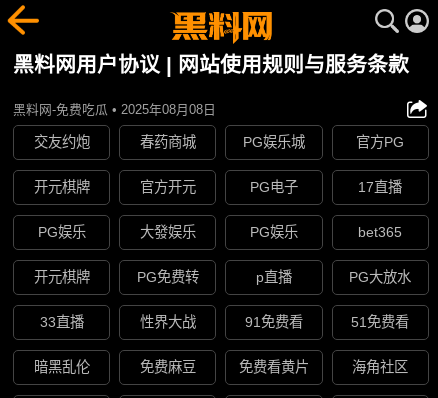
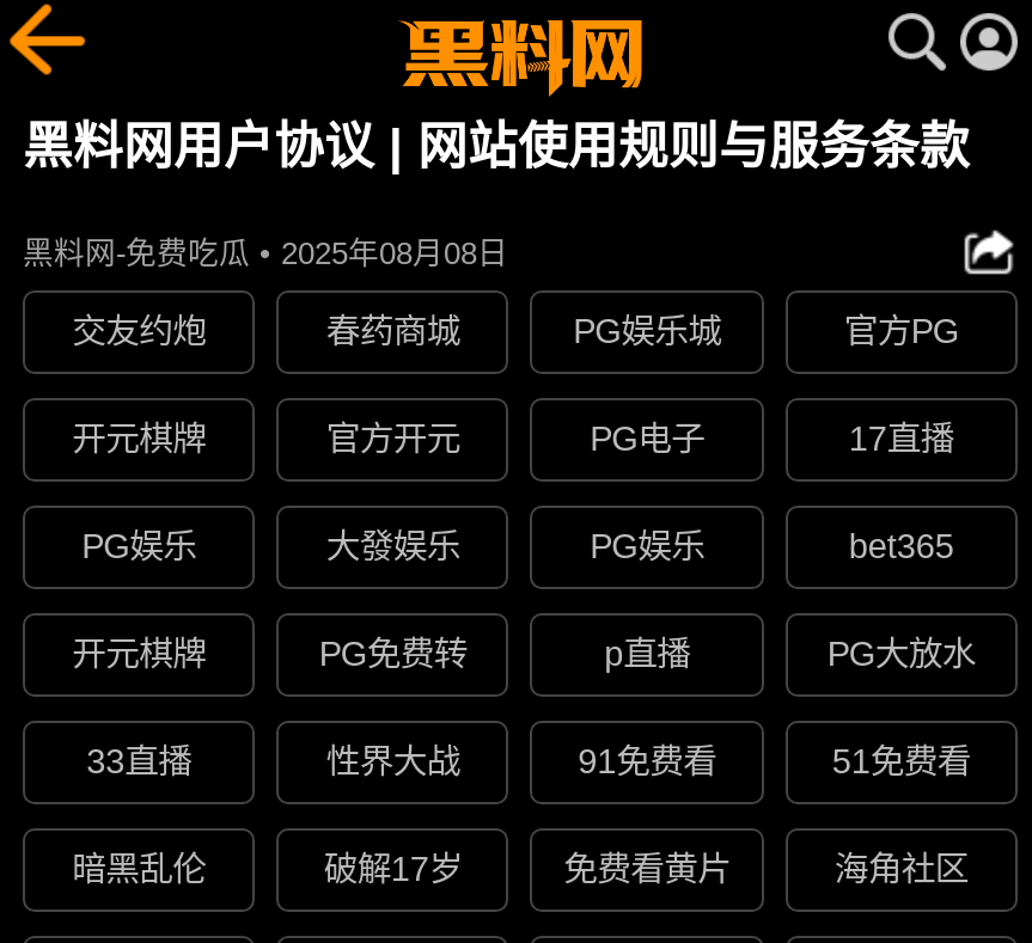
- 免费麻豆
+ 破解17岁
